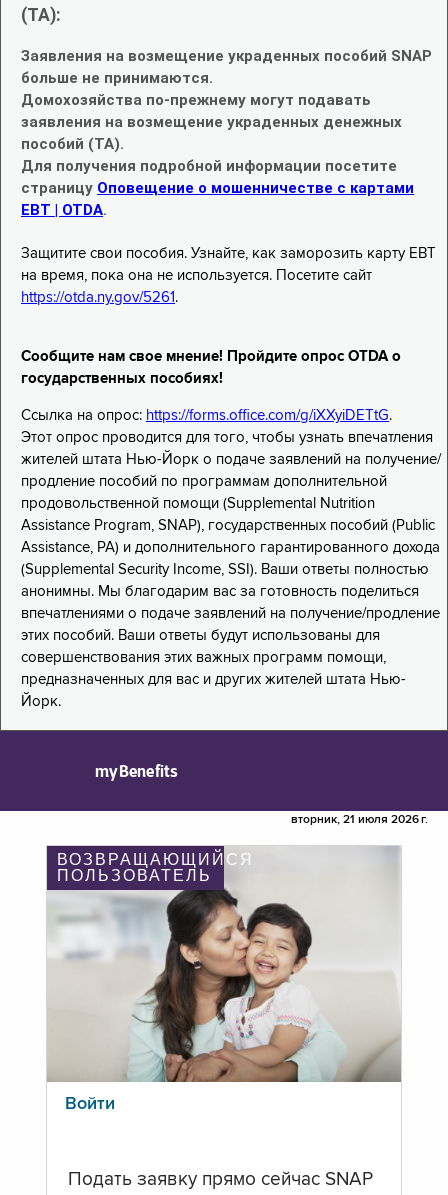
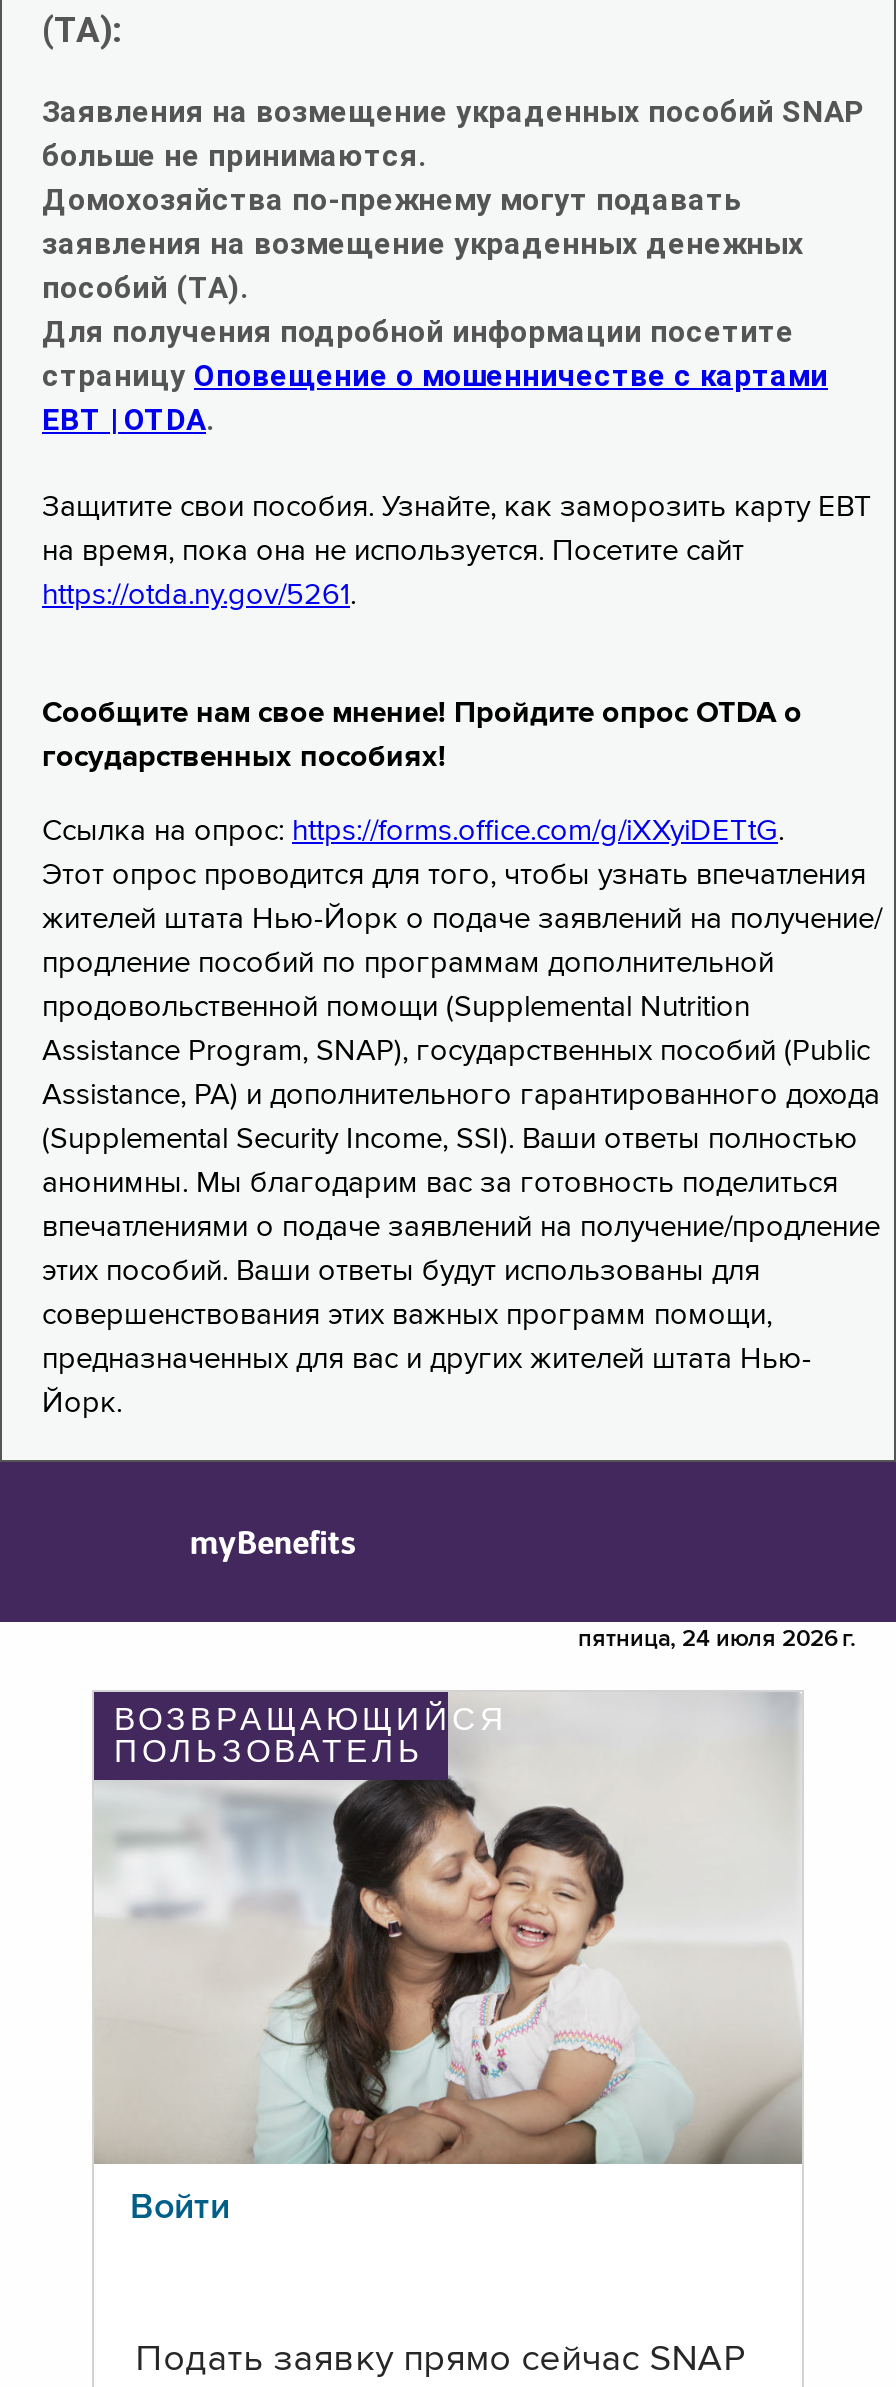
- вторник, 21 июля 2026 г.
+ пятница, 24 июля 2026 г.
